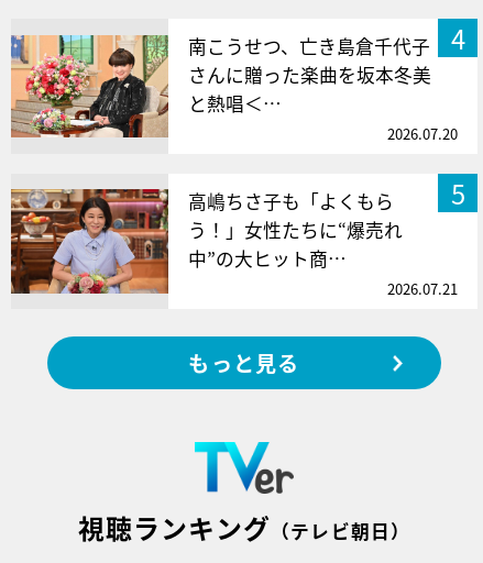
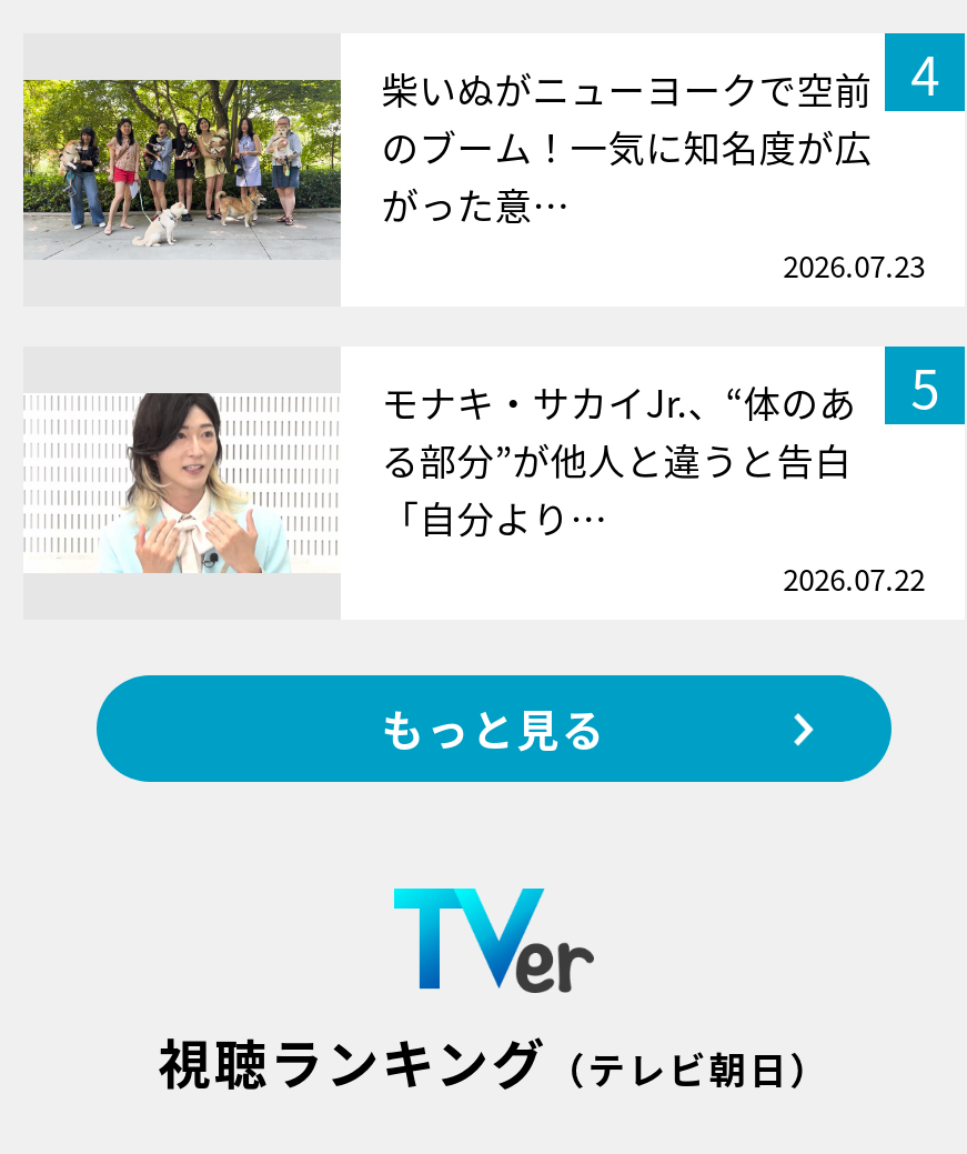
- [image]
- 南こうせつ、亡き島倉千代子
- さんに贈った楽曲を坂本冬美
- と熱唱＜…
- 2026.07.20
+ [image]
+ 柴いぬがニューヨークで空前
+ のブーム！一気に知名度が広
+ がった意…
+ 2026.07.23

- [image]
- 高嶋ちさ子も「よくもら
- う！」女性たちに“爆売れ
- 中”の大ヒット商…
- 2026.07.21
+ [image]
+ モナキ・サカイJr.、“体のあ
+ る部分”が他人と違うと告白
+ 「自分より…
+ 2026.07.22
